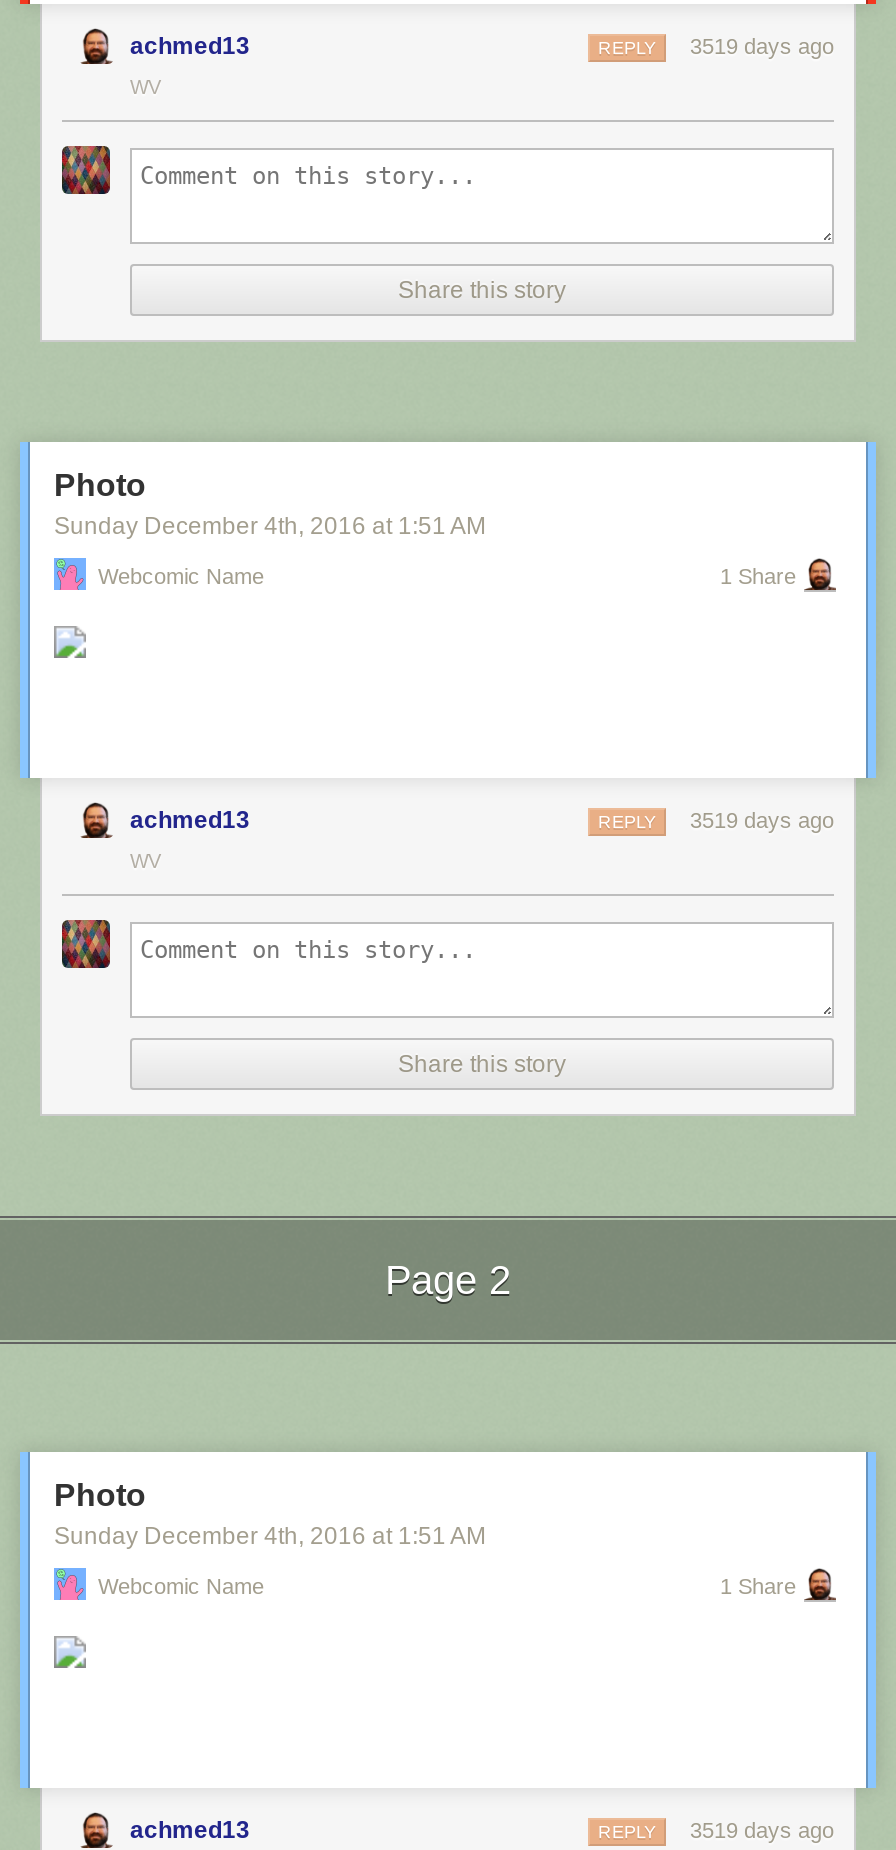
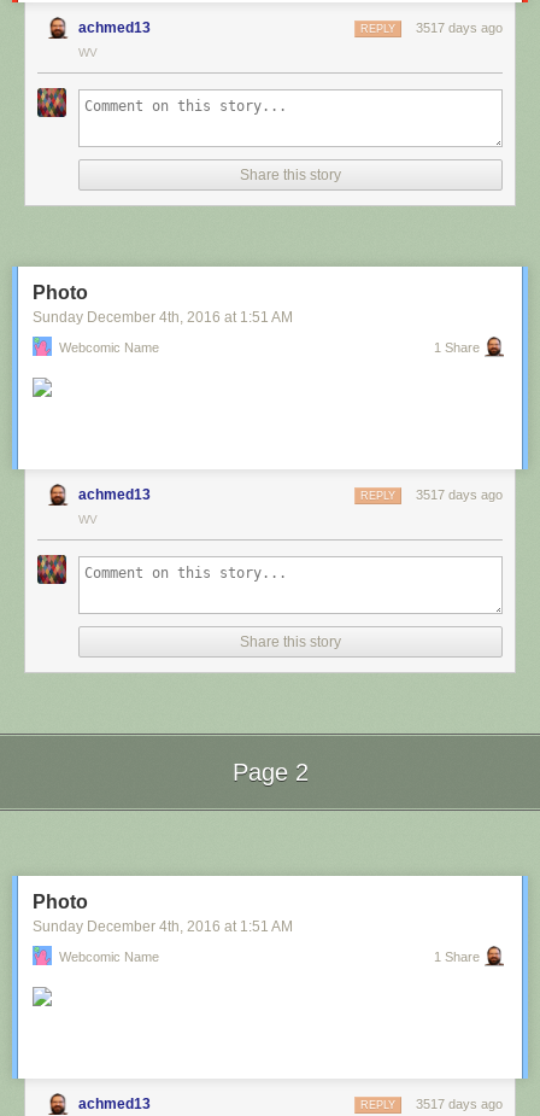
- REPLY 3519 days ago
+ REPLY 3517 days ago

- REPLY 3519 days ago
+ REPLY 3517 days ago

- REPLY 3519 days ago
+ REPLY 3517 days ago
